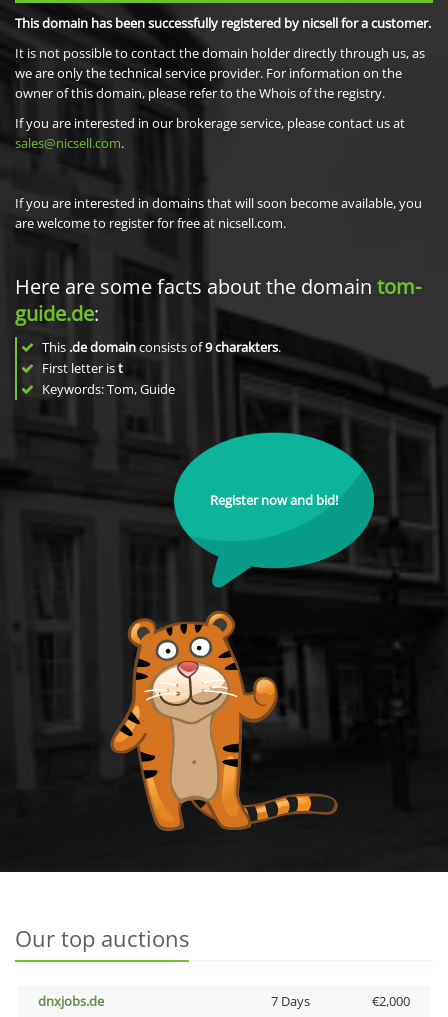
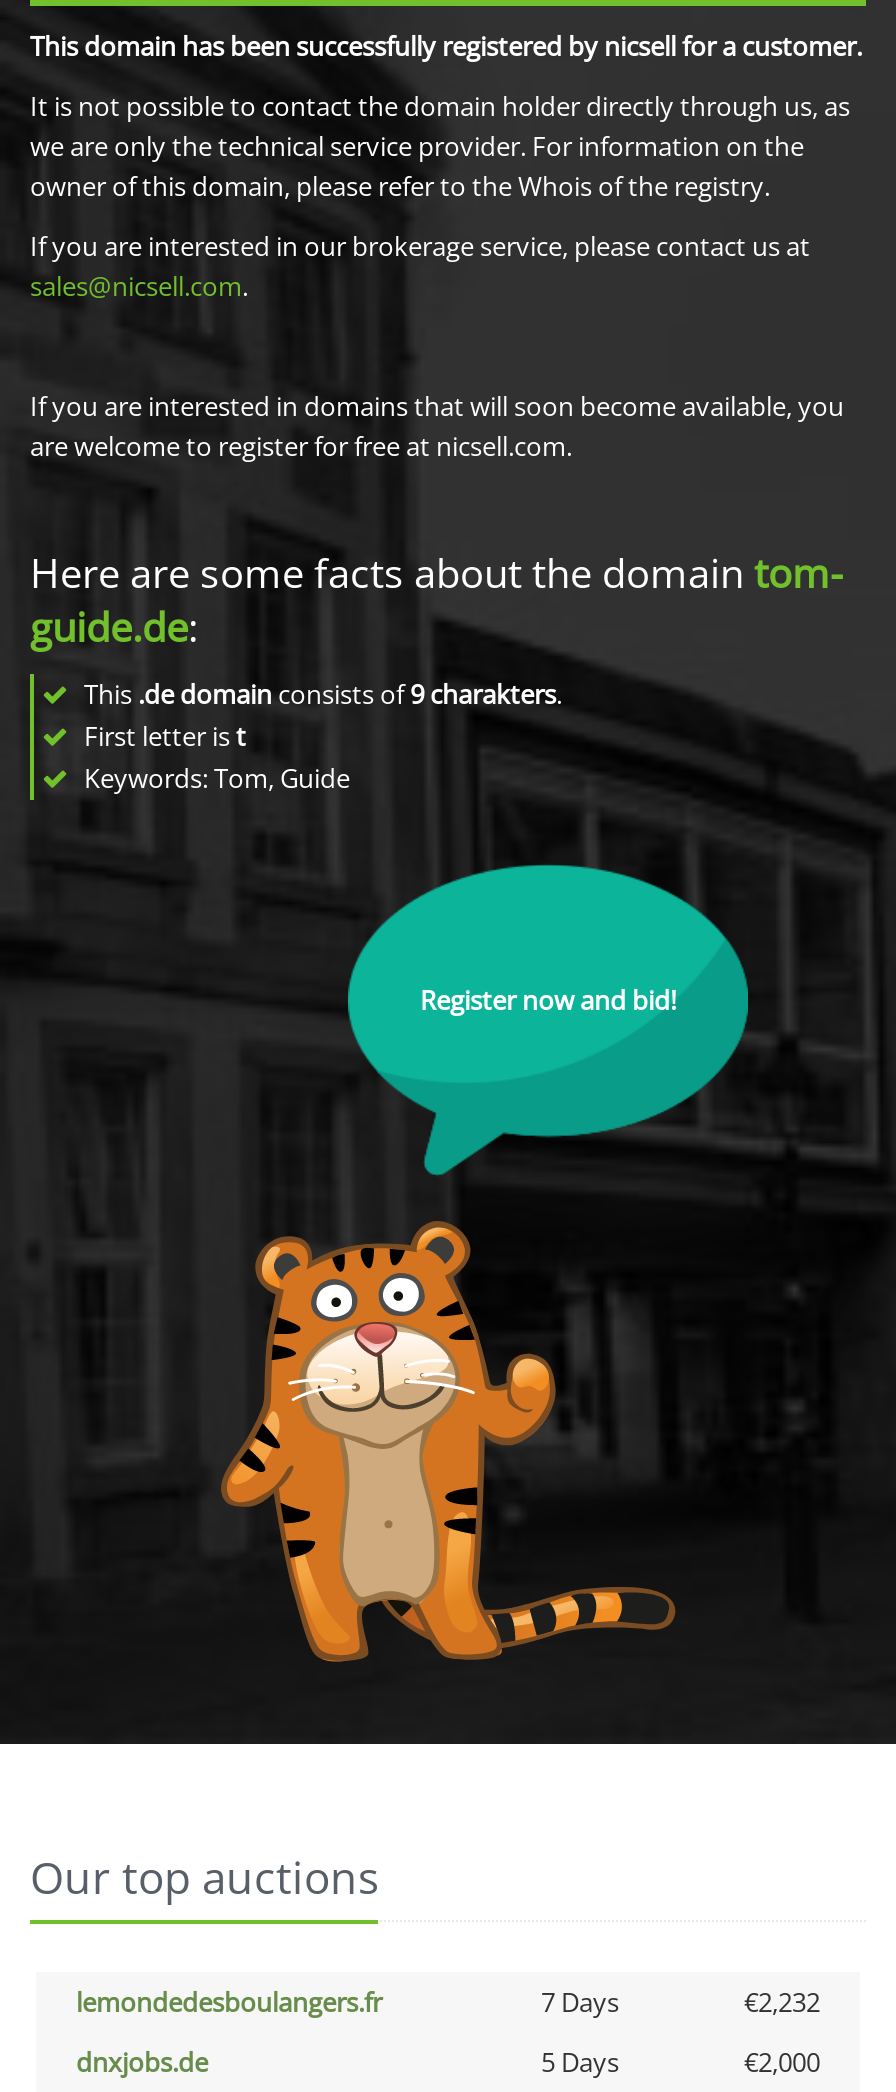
+ lemondedesboulangers.fr
+ 7 Days
+ €2,232

- 7 Days
+ 5 Days
